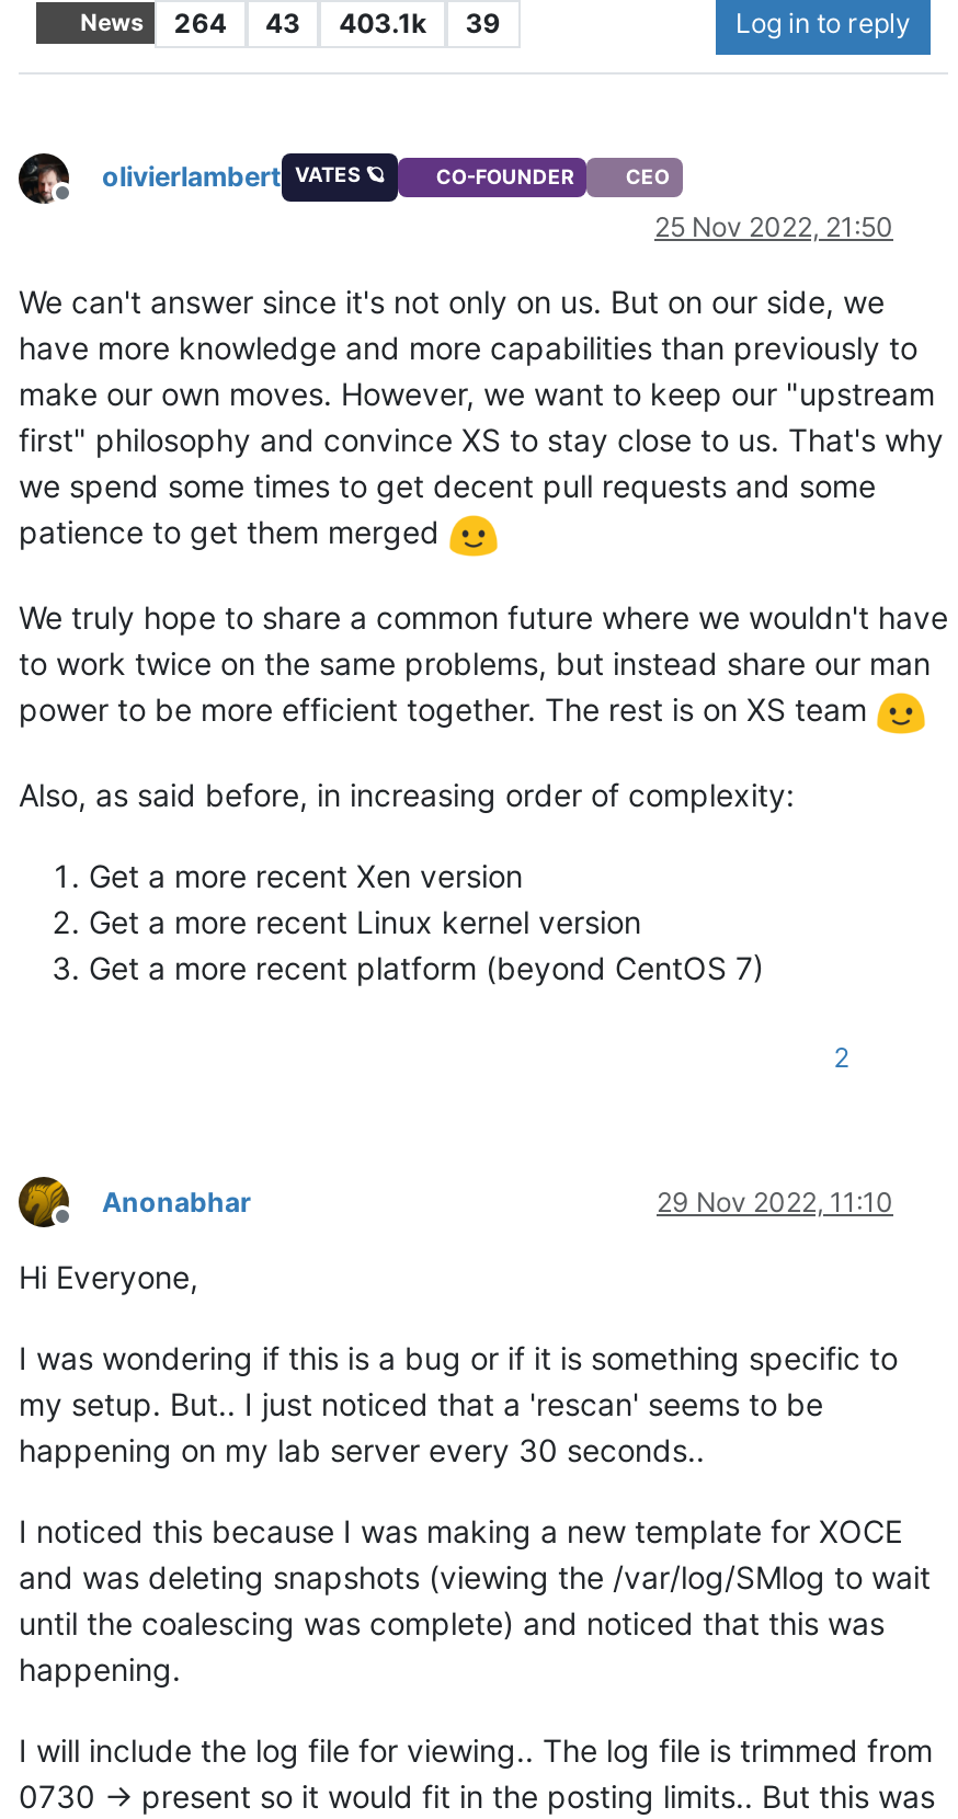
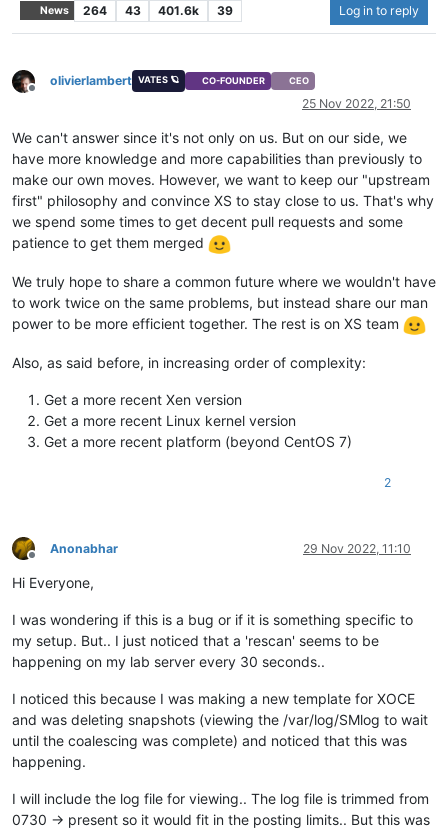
- News 264 43 403.1k 39
+ News 264 43 401.6k 39
